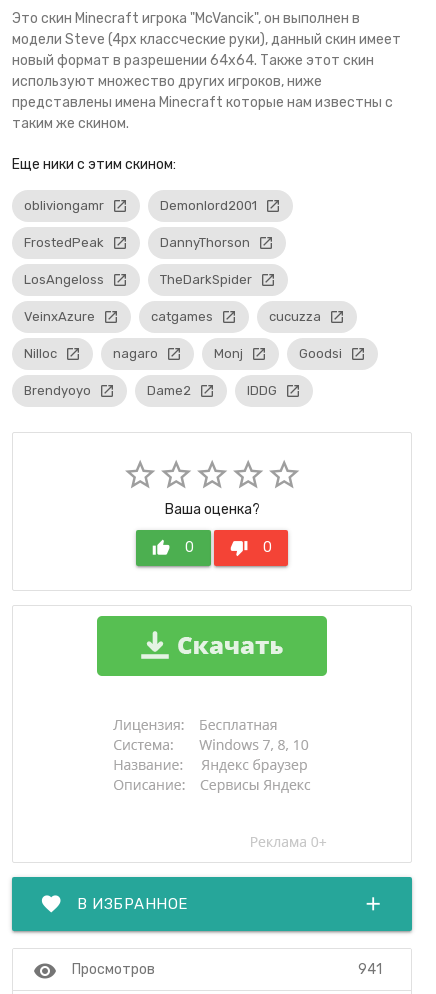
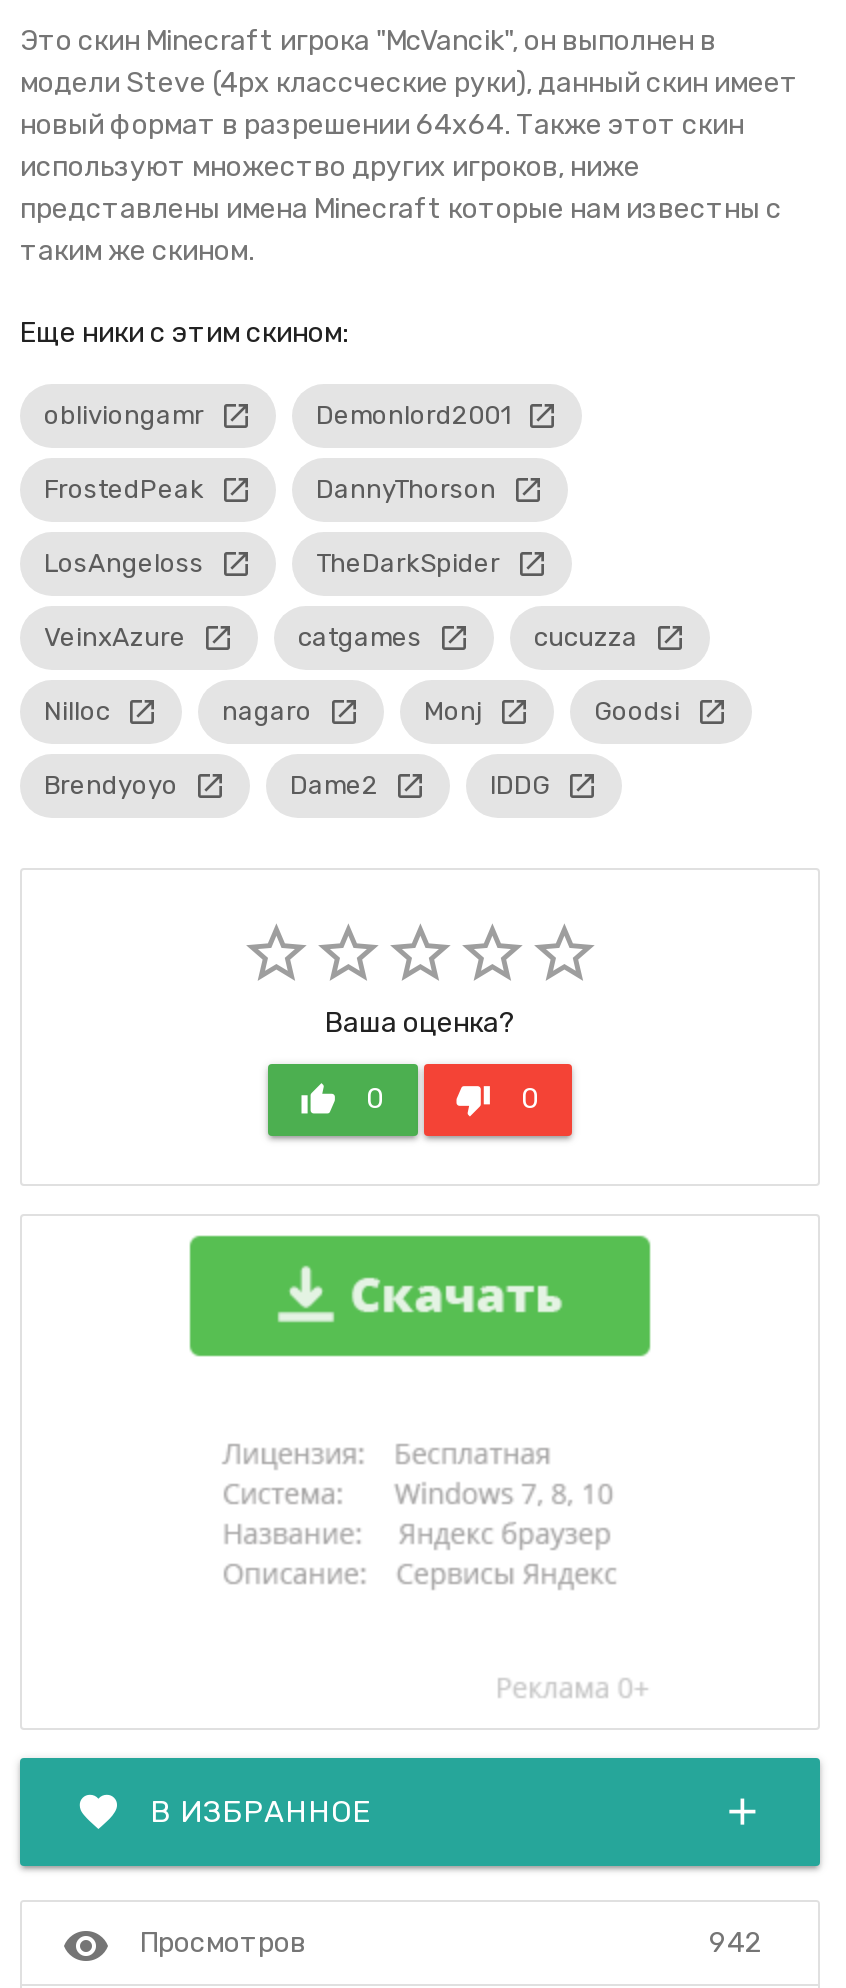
- 941
+ 942
